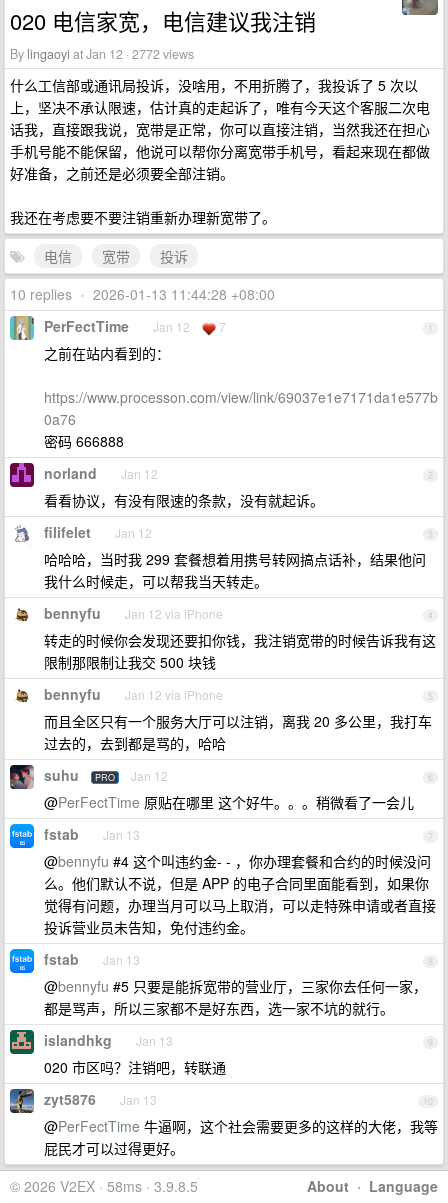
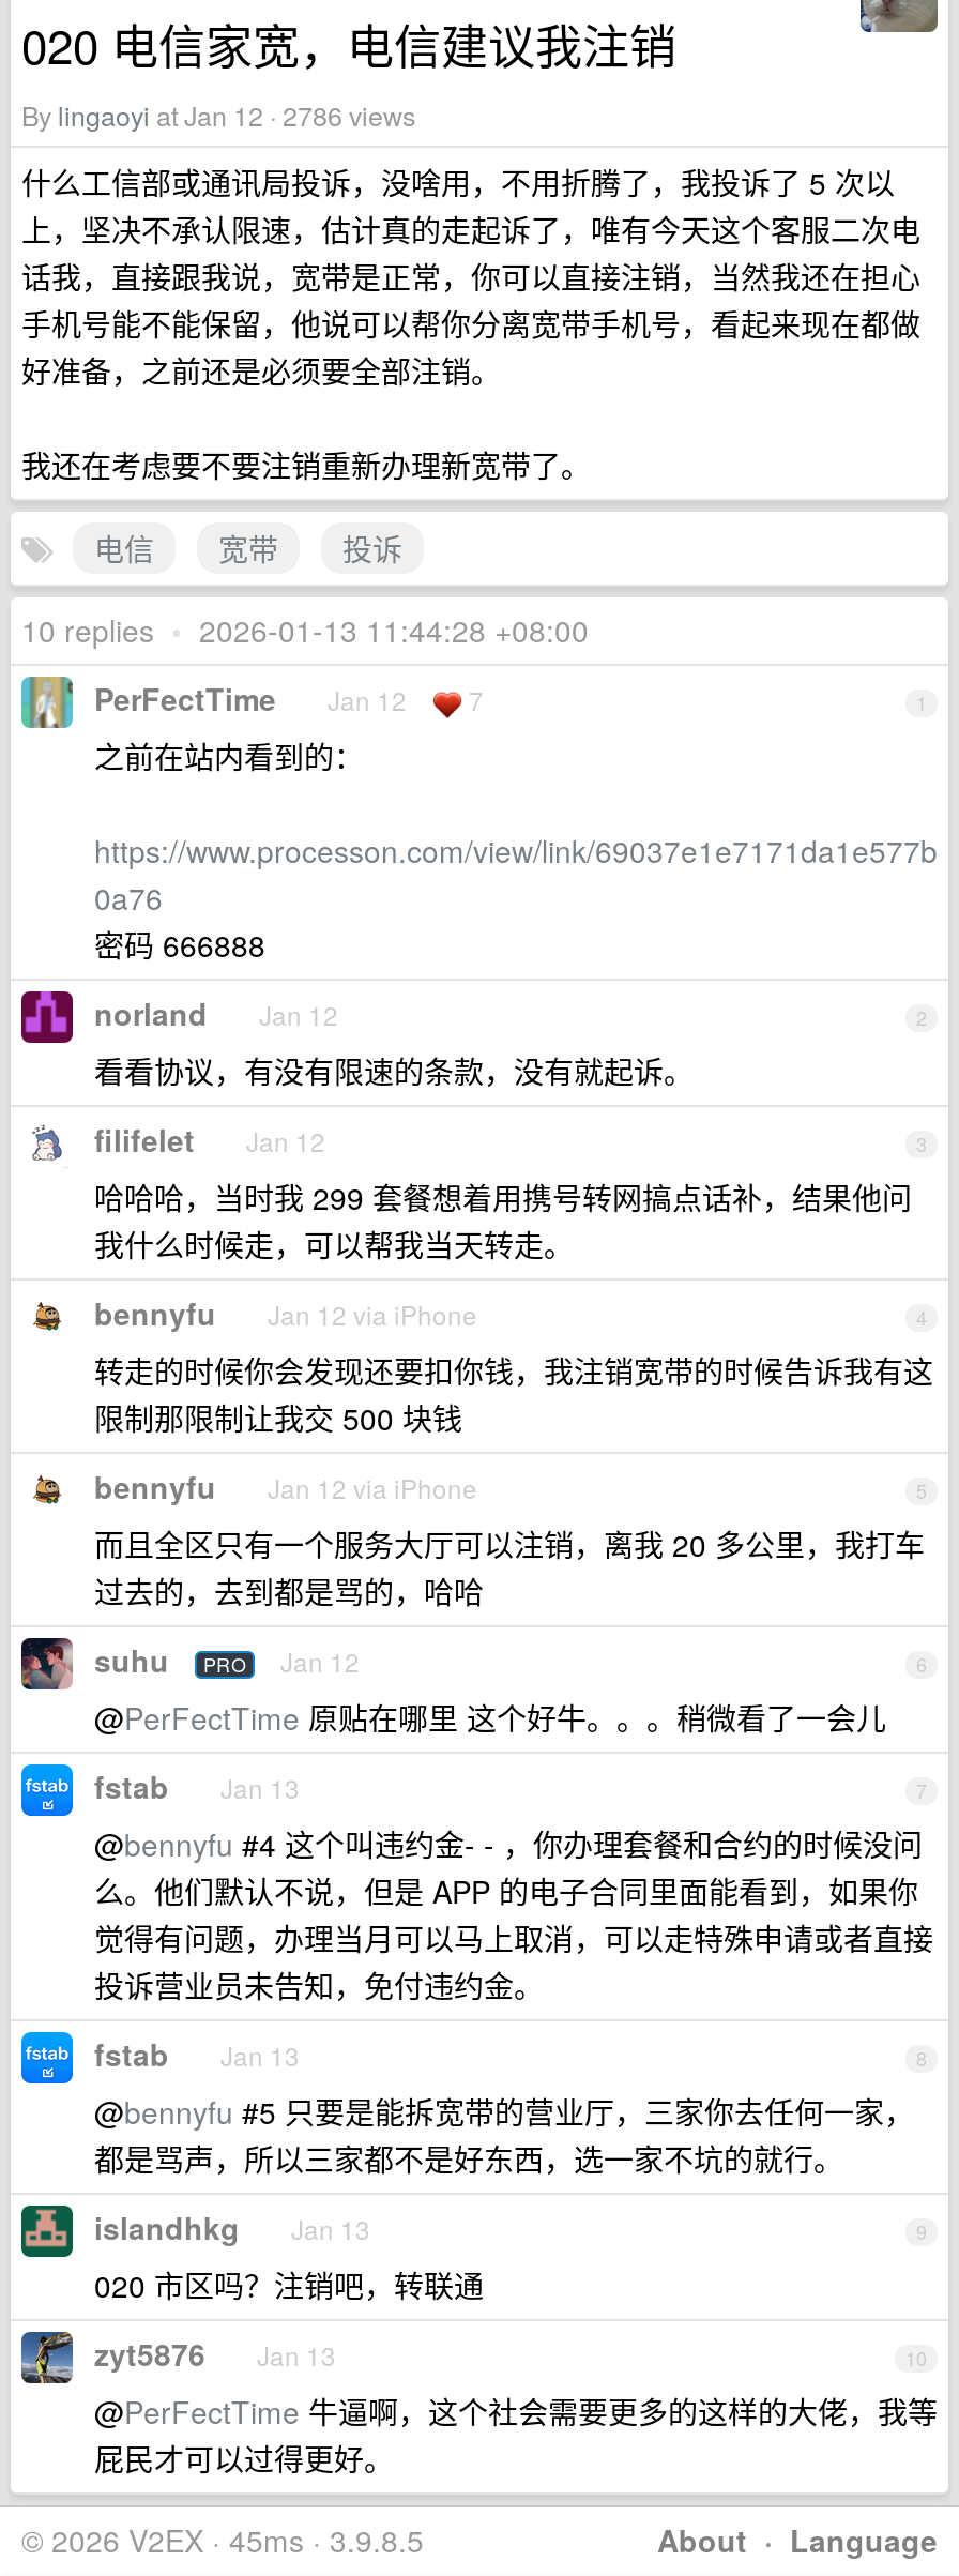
- By lingaoyi at Jan 12 · 2772 views
+ By lingaoyi at Jan 12 · 2786 views

- © 2026 V2EX · 58ms · 3.9.8.5
+ © 2026 V2EX · 45ms · 3.9.8.5
